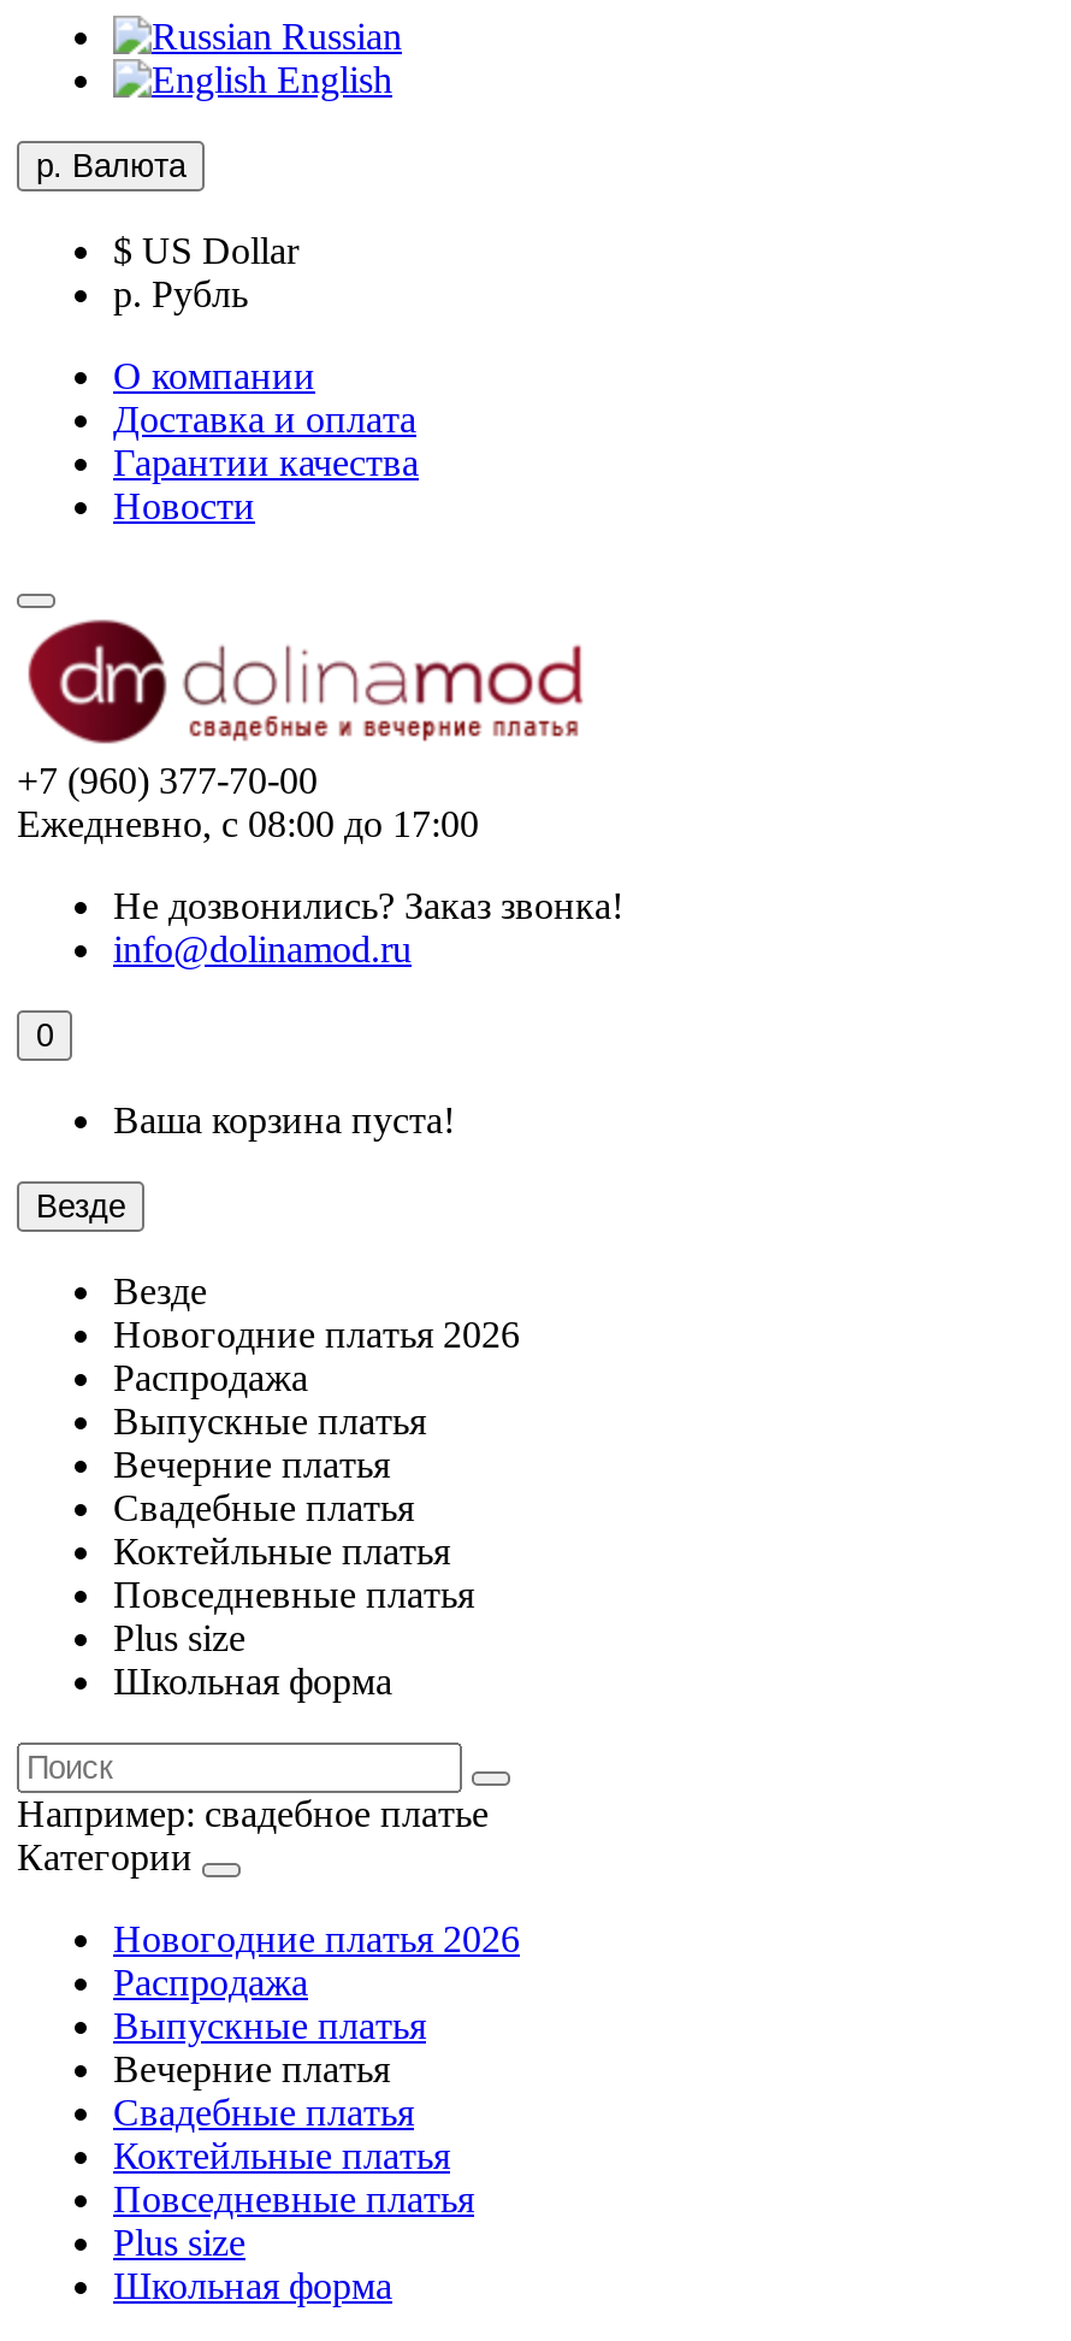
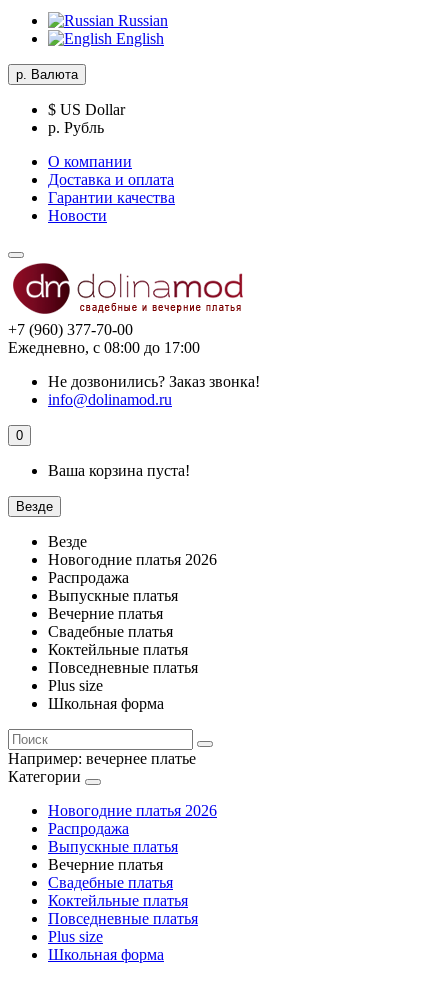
- Например:свадебное платье
+ Например:вечернее платье
